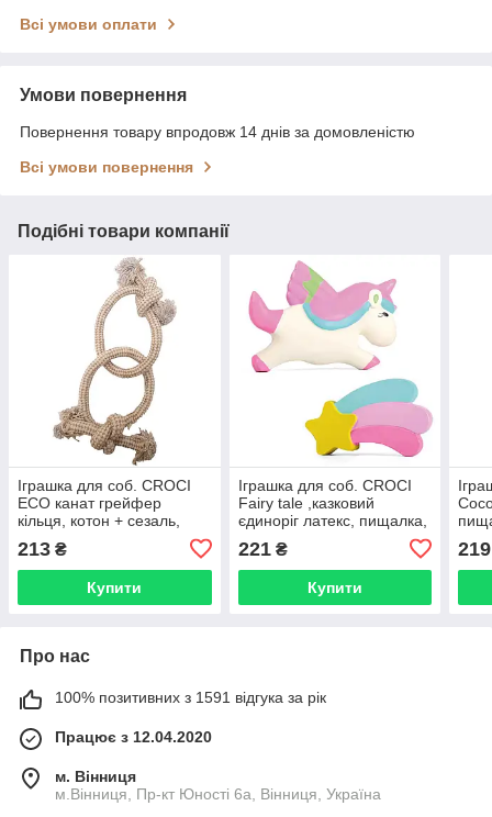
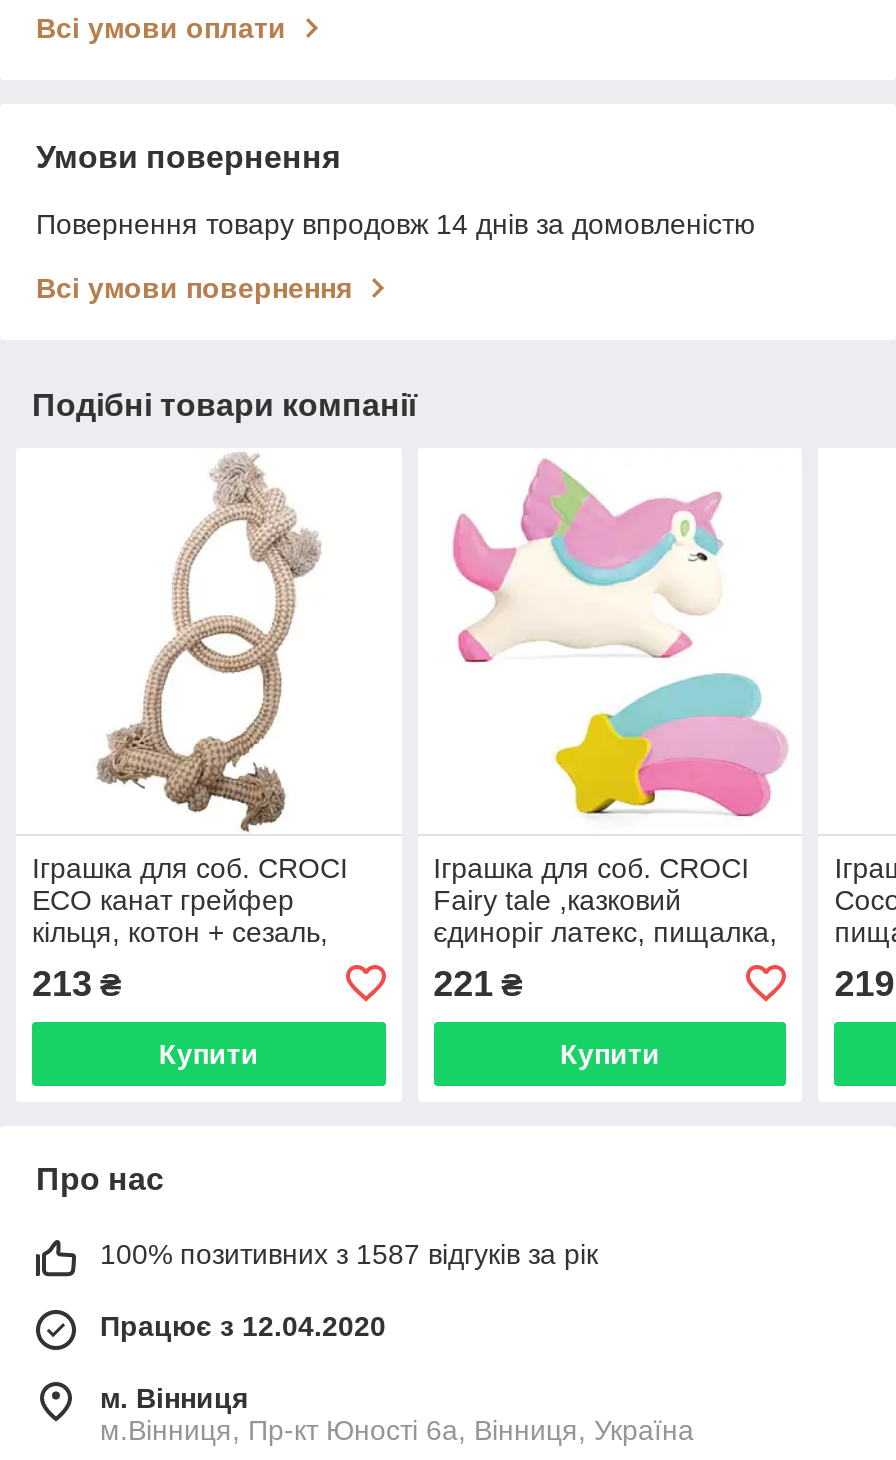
- 100% позитивних з 1591 відгука за рік
+ 100% позитивних з 1587 відгуків за рік
